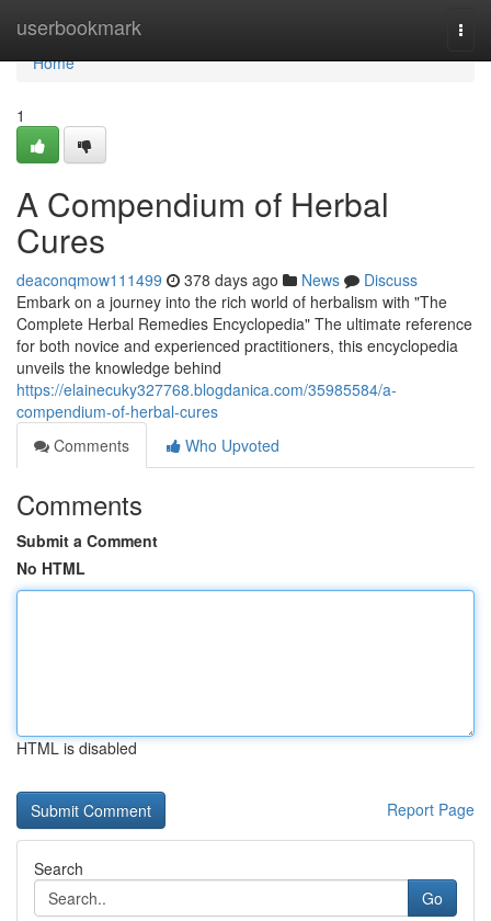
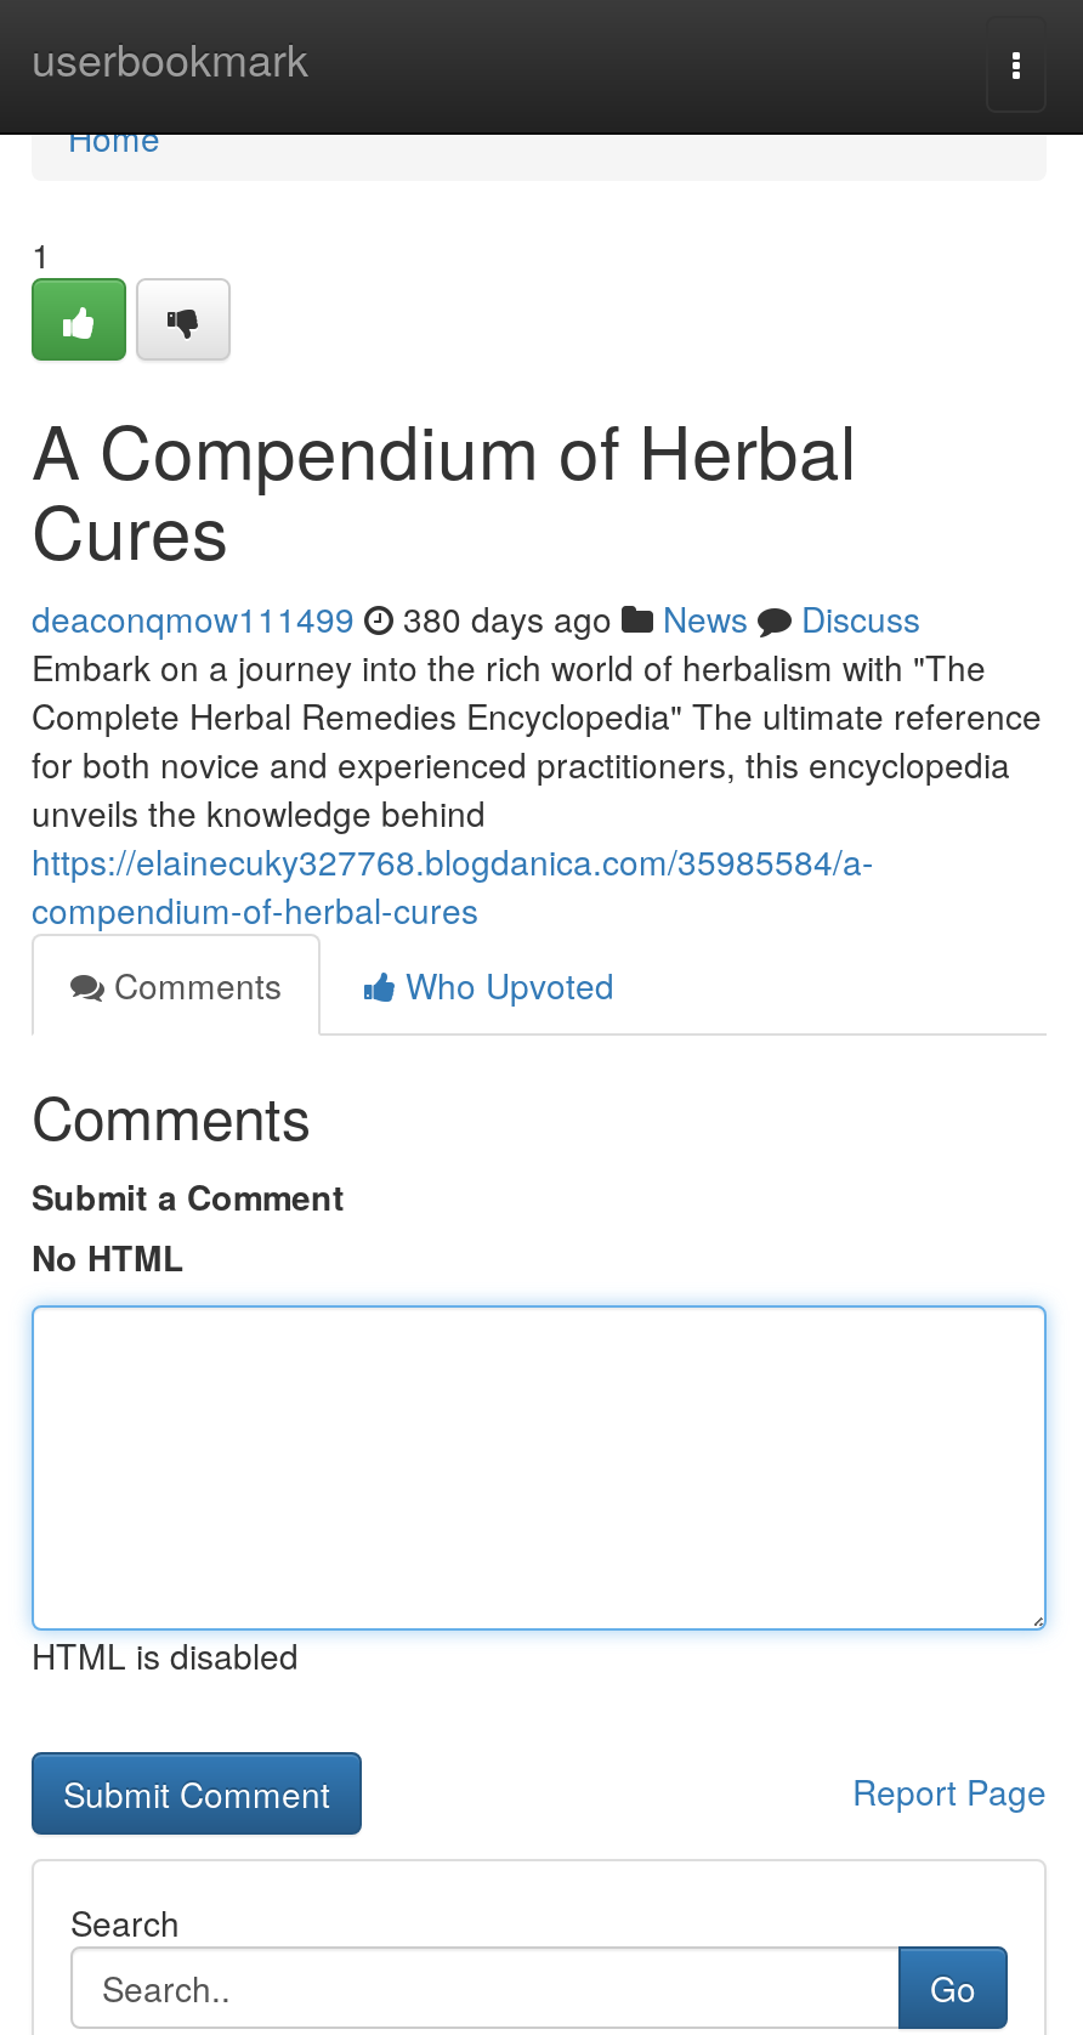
- deaconqmow111499 378 days ago News Discuss
+ deaconqmow111499 380 days ago News Discuss
